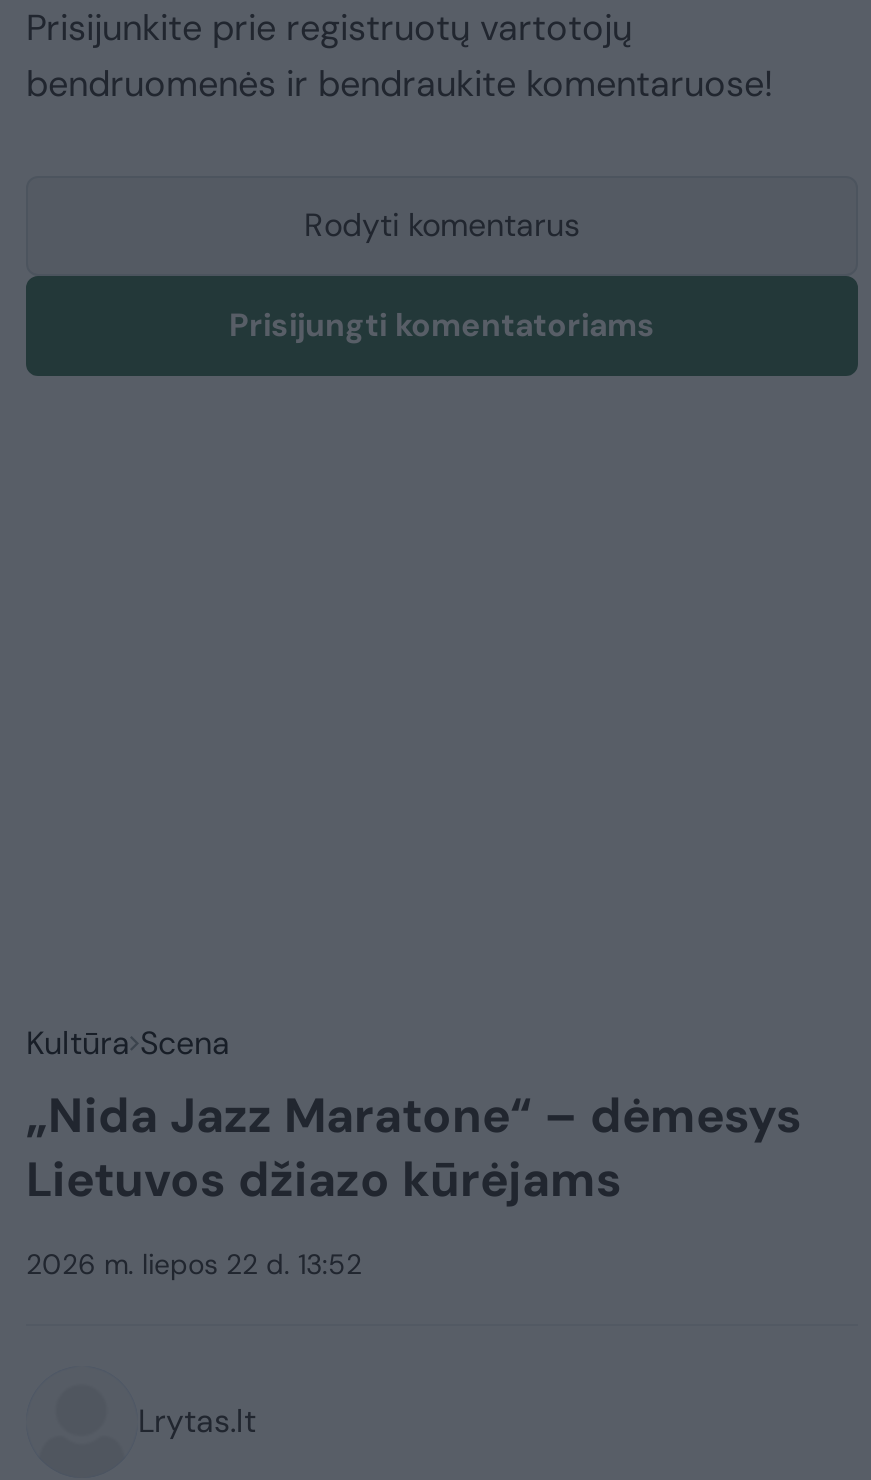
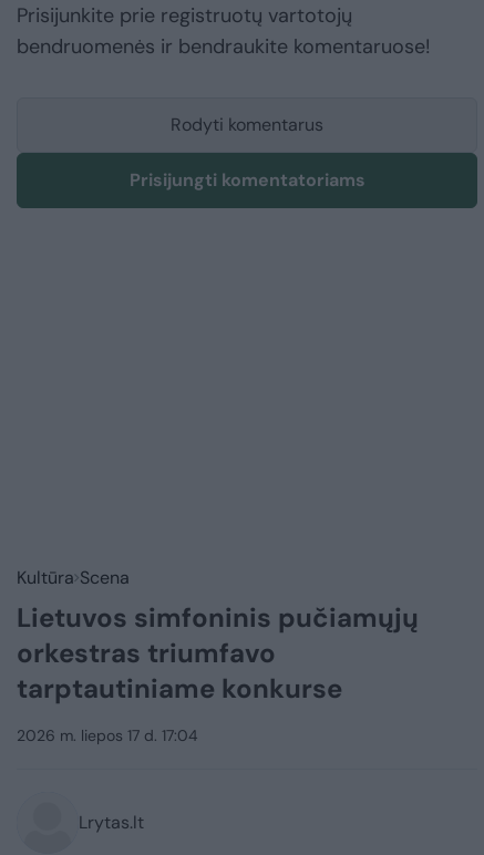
- „Nida Jazz Maratone“ – dėmesys
- Lietuvos džiazo kūrėjams
+ Lietuvos simfoninis pučiamųjų
+ orkestras triumfavo
+ tarptautiniame konkurse

- 2026 m. liepos 22 d. 13:52
+ 2026 m. liepos 17 d. 17:04
